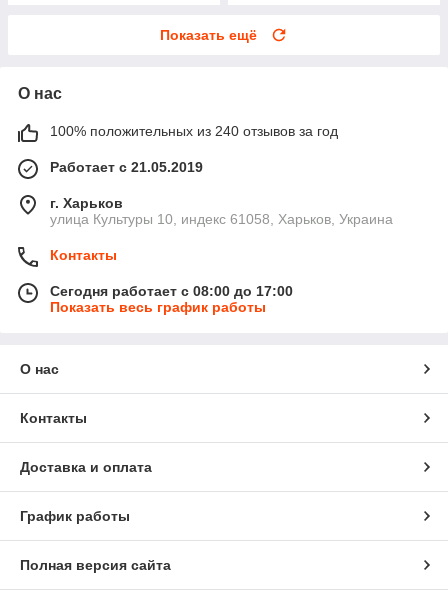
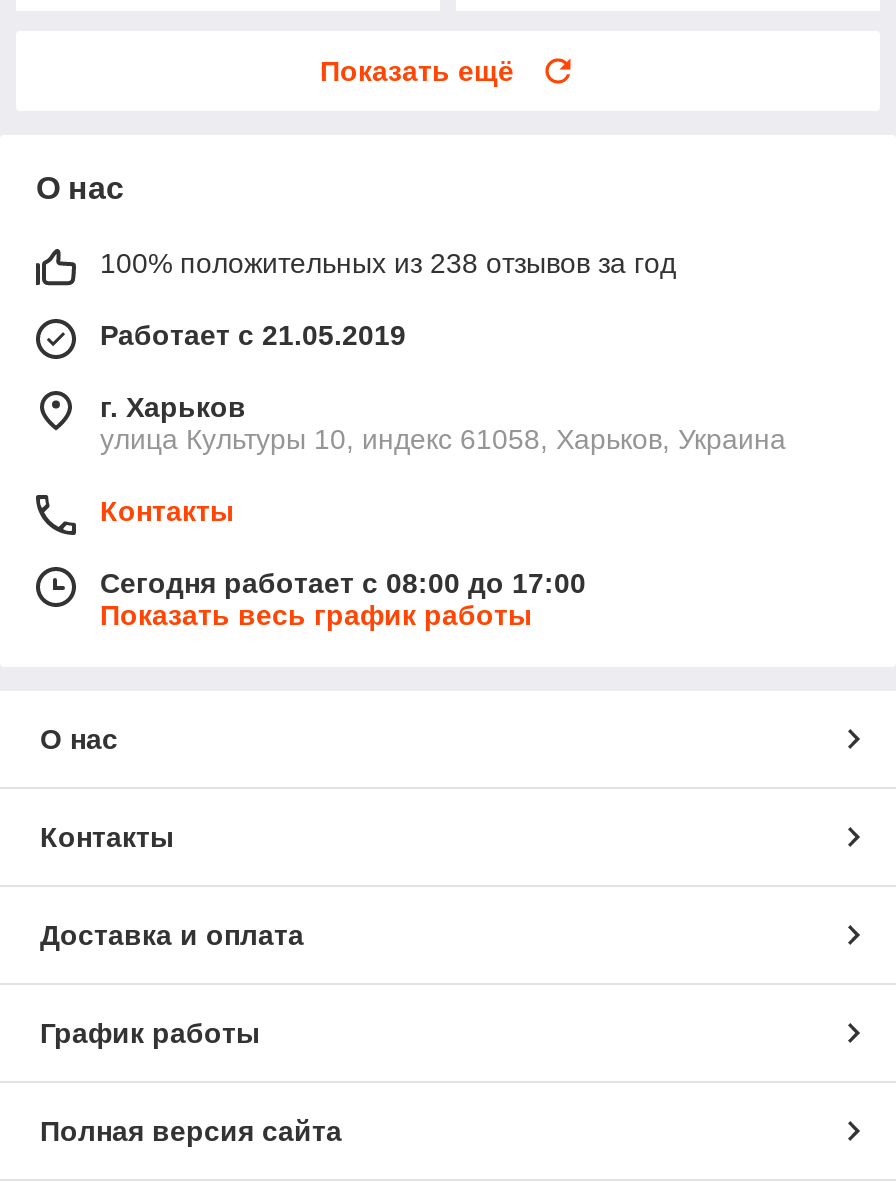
- 100% положительных из 240 отзывов за год
+ 100% положительных из 238 отзывов за год
